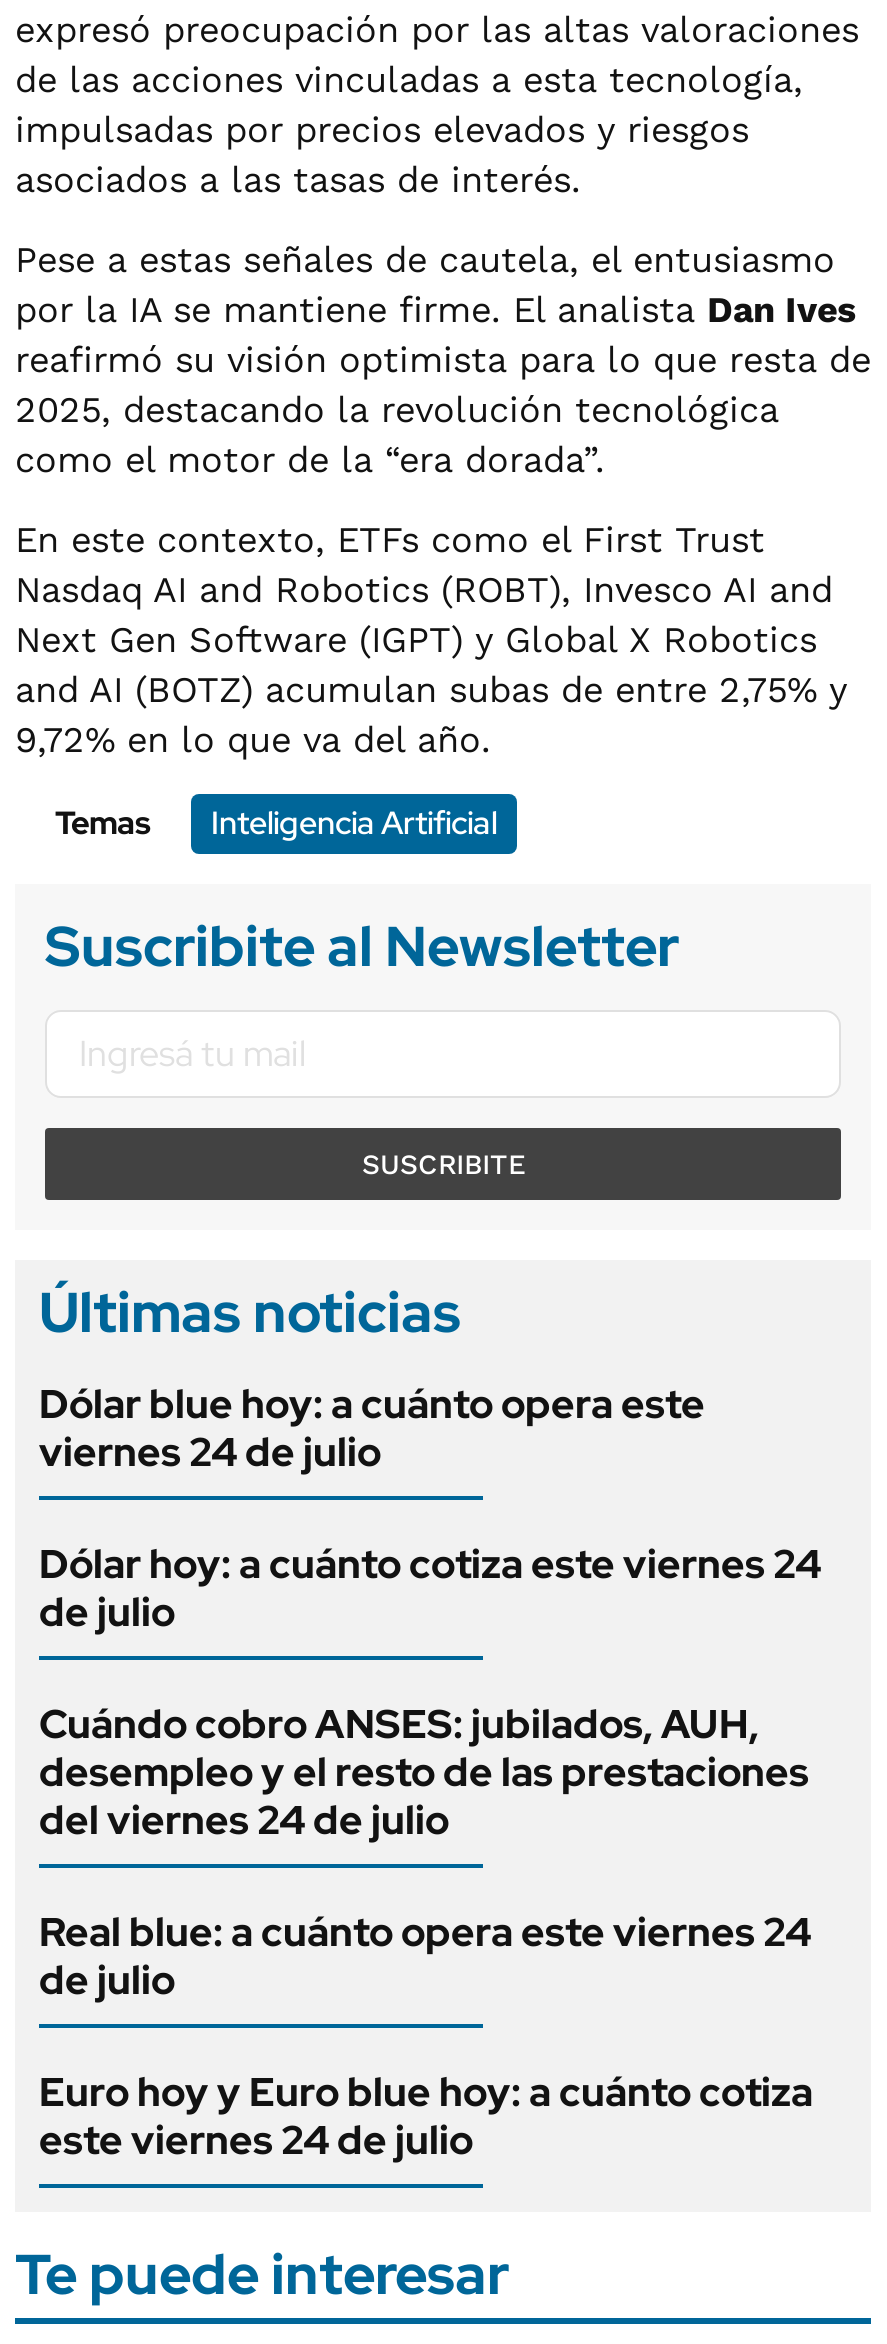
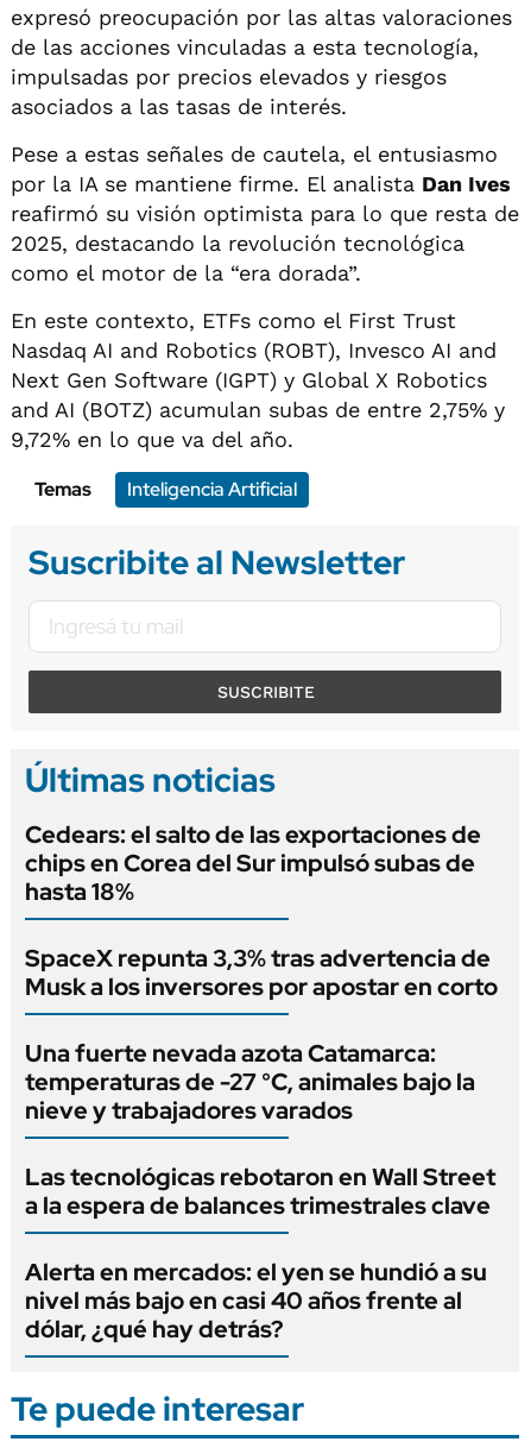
- Dólar blue hoy: a cuánto opera este
- viernes 24 de julio
+ Cedears: el salto de las exportaciones de
+ chips en Corea del Sur impulsó subas de
+ hasta 18%

- Dólar hoy: a cuánto cotiza este viernes 24
- de julio
+ SpaceX repunta 3,3% tras advertencia de
+ Musk a los inversores por apostar en corto

- Cuándo cobro ANSES: jubilados, AUH,
- desempleo y el resto de las prestaciones
- del viernes 24 de julio
+ Una fuerte nevada azota Catamarca:
+ temperaturas de -27 °C, animales bajo la
+ nieve y trabajadores varados

- Real blue: a cuánto opera este viernes 24
- de julio
+ Las tecnológicas rebotaron en Wall Street
+ a la espera de balances trimestrales clave

- Euro hoy y Euro blue hoy: a cuánto cotiza
- este viernes 24 de julio
+ Alerta en mercados: el yen se hundió a su
+ nivel más bajo en casi 40 años frente al
+ dólar, ¿qué hay detrás?
